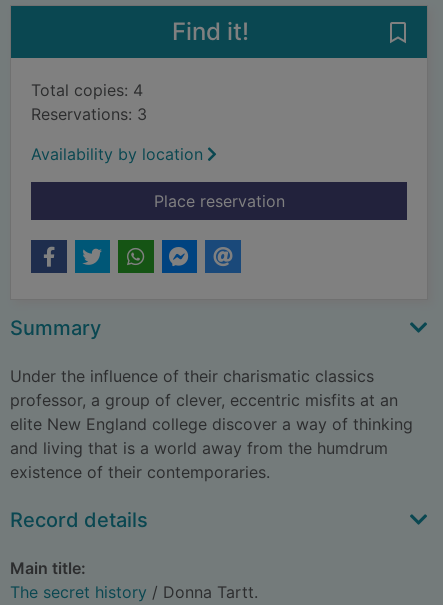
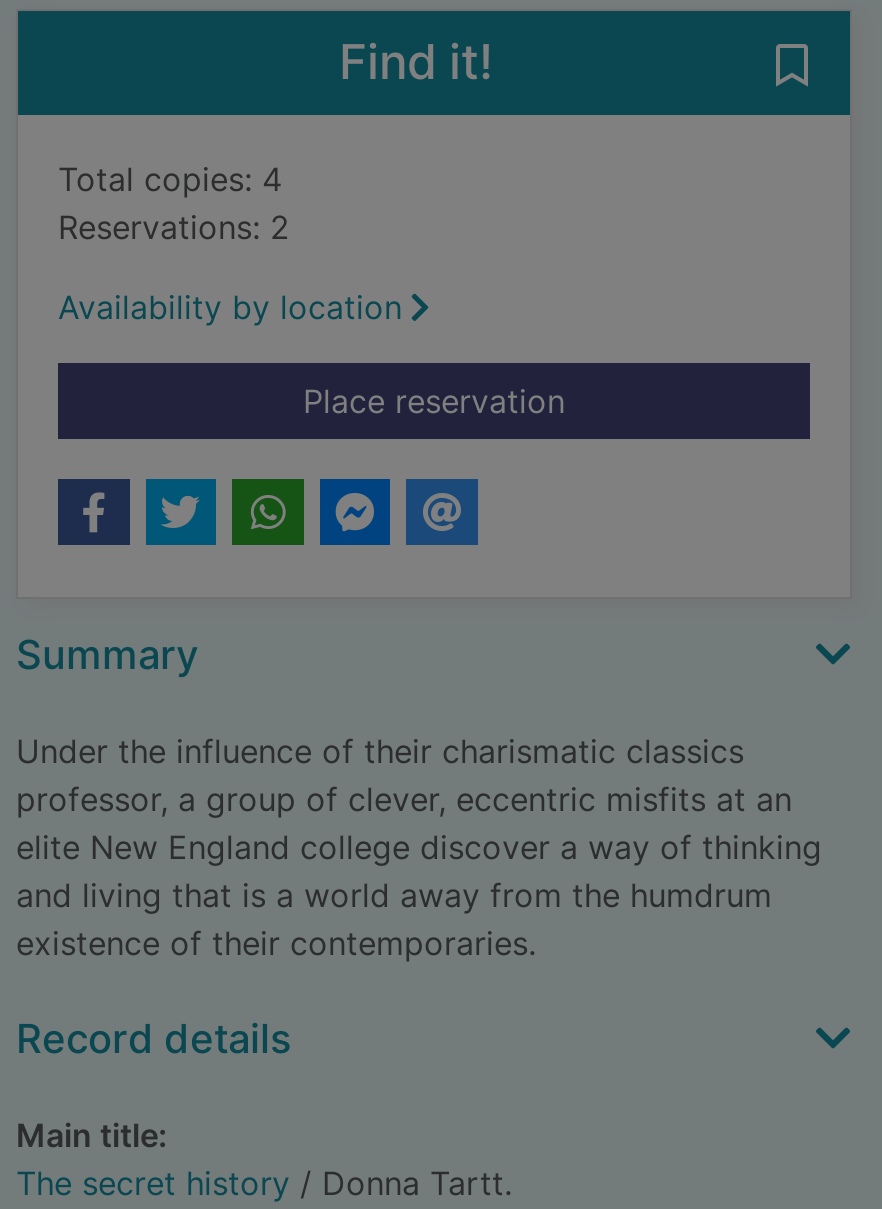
- Reservations: 3
+ Reservations: 2
